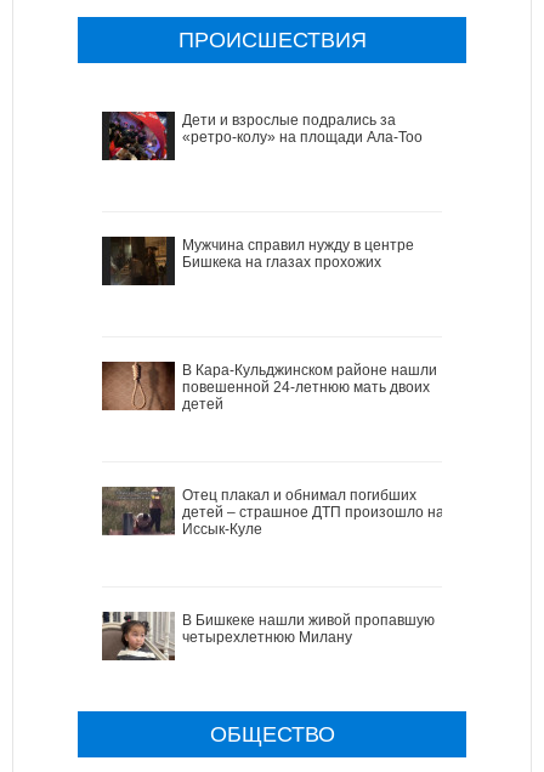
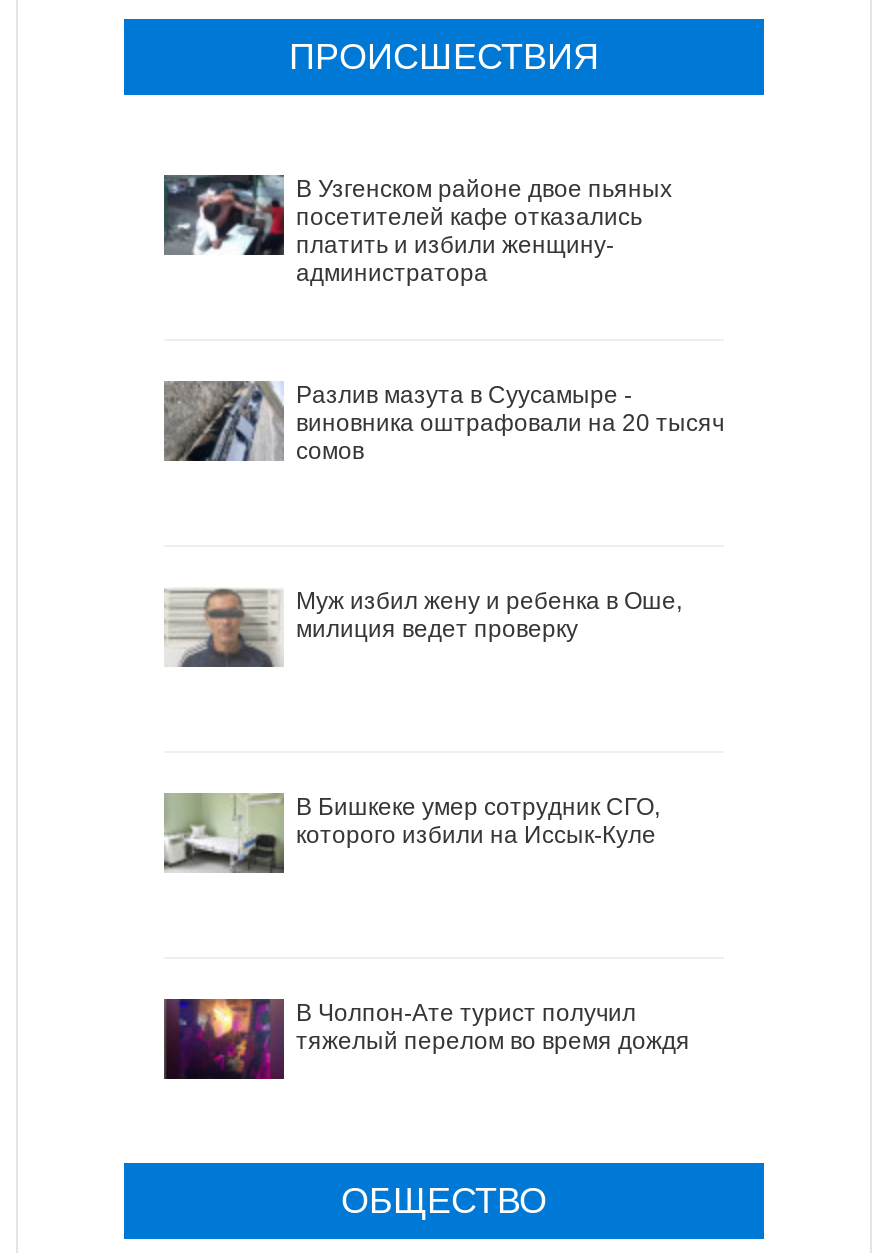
- [image]
- Дети и взрослые подрались за
- «ретро-колу» на площади Ала-Тоо
+ [image]
+ В Узгенском районе двое пьяных
+ посетителей кафе отказались
+ платить и избили женщину-
+ администратора

- [image]
- Мужчина справил нужду в центре
- Бишкека на глазах прохожих
+ [image]
+ Разлив мазута в Суусамыре -
+ виновника оштрафовали на 20 тысяч
+ сомов

- [image]
- В Кара-Кульджинском районе нашли
- повешенной 24-летнюю мать двоих
- детей
+ [image]
+ Муж избил жену и ребенка в Оше,
+ милиция ведет проверку

- [image]
- Отец плакал и обнимал погибших
- детей – страшное ДТП произошло на
- Иссык-Куле
+ [image]
+ В Бишкеке умер сотрудник СГО,
+ которого избили на Иссык-Куле

- [image]
- В Бишкеке нашли живой пропавшую
- четырехлетнюю Милану
+ [image]
+ В Чолпон-Ате турист получил
+ тяжелый перелом во время дождя
